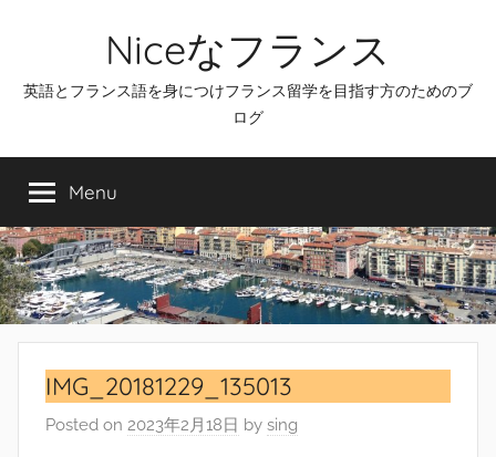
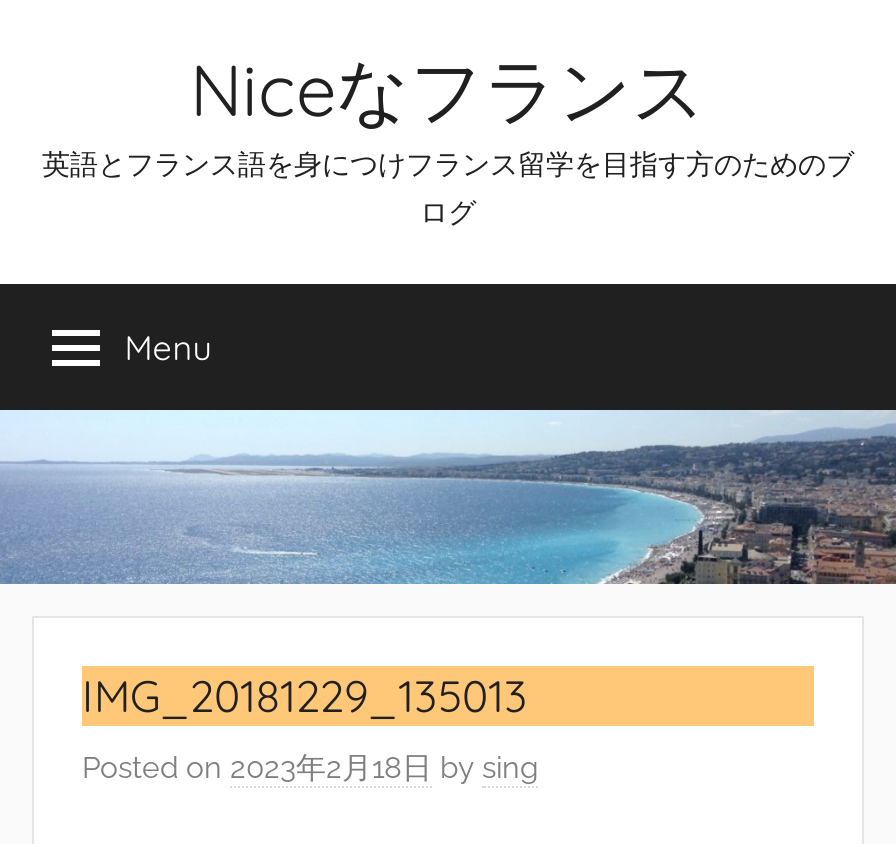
- [image]
+ [image]
